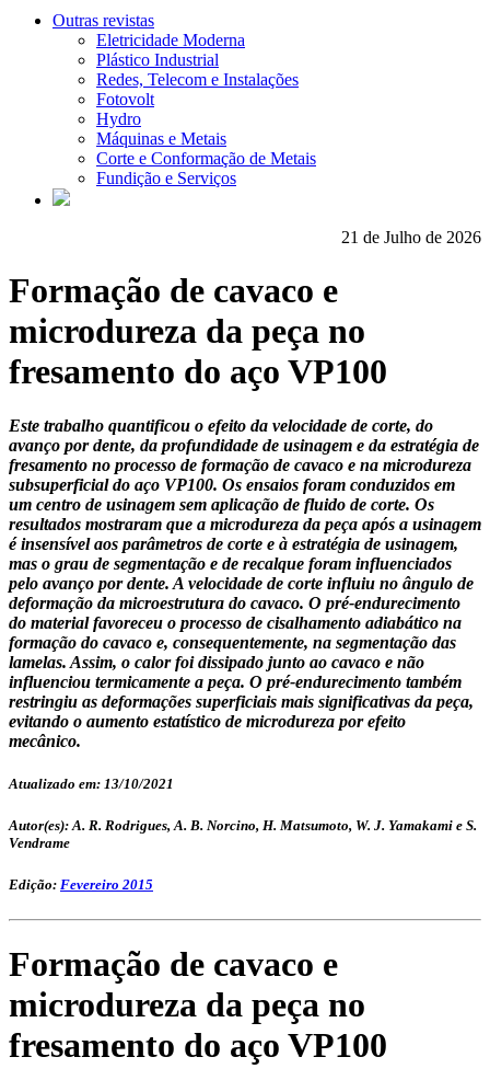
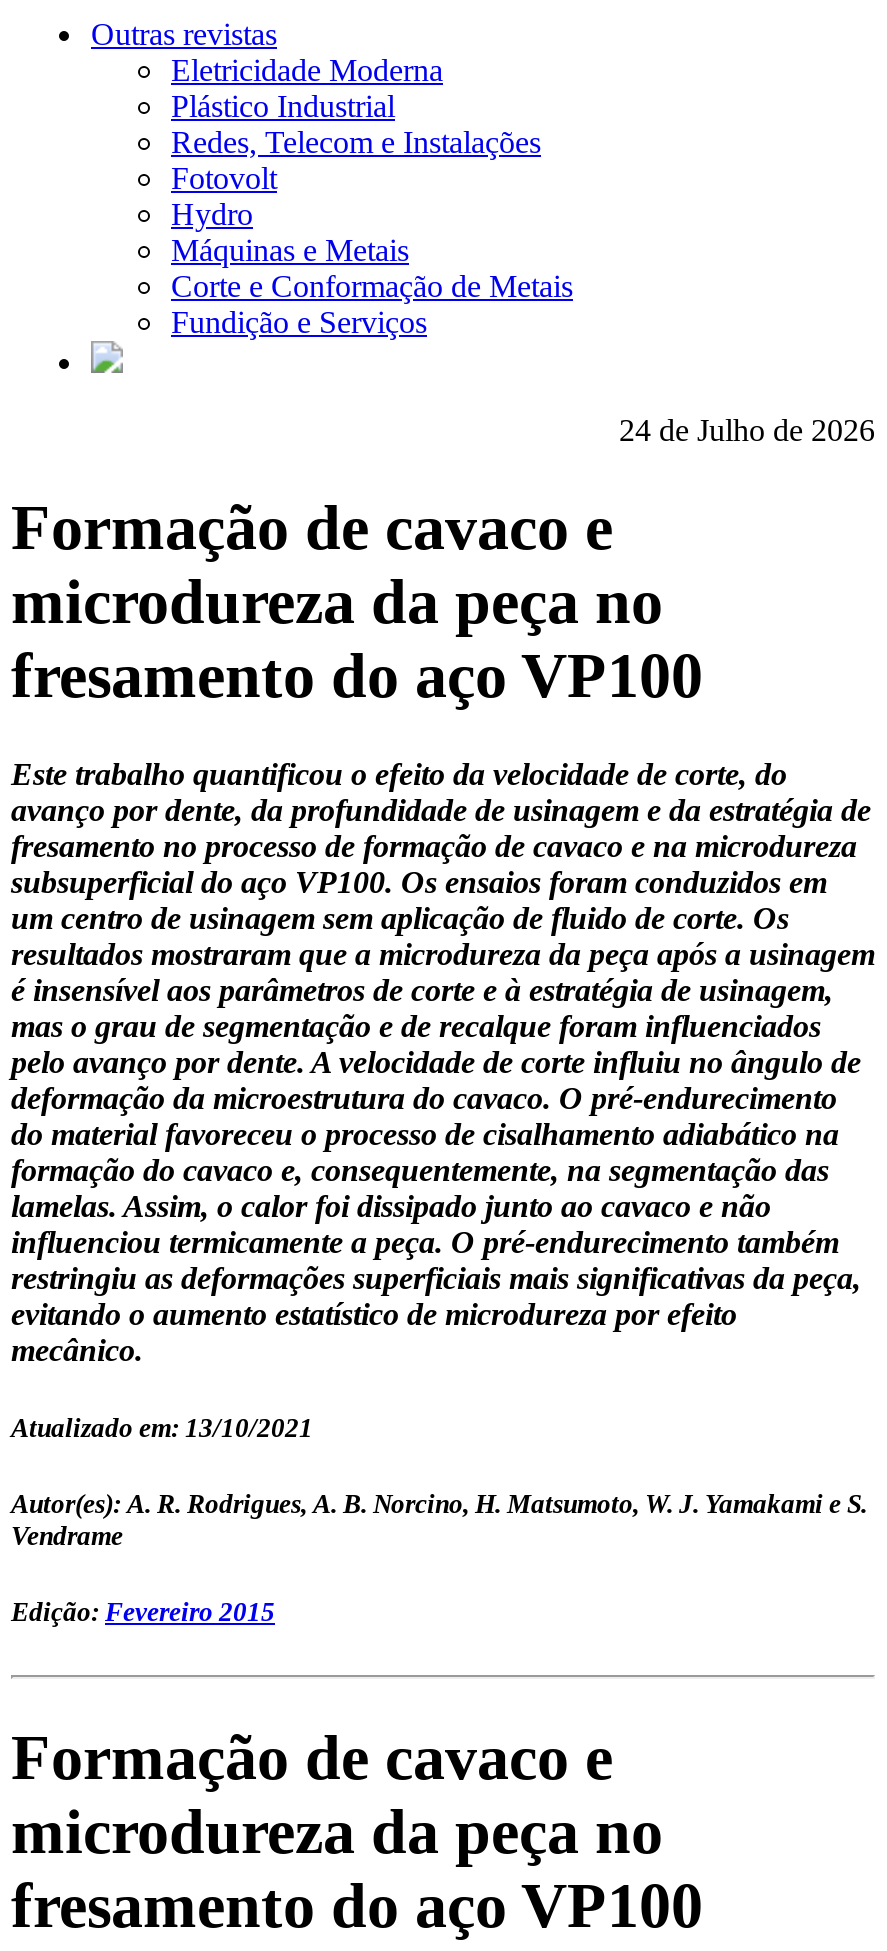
- 21 de Julho de 2026
+ 24 de Julho de 2026
